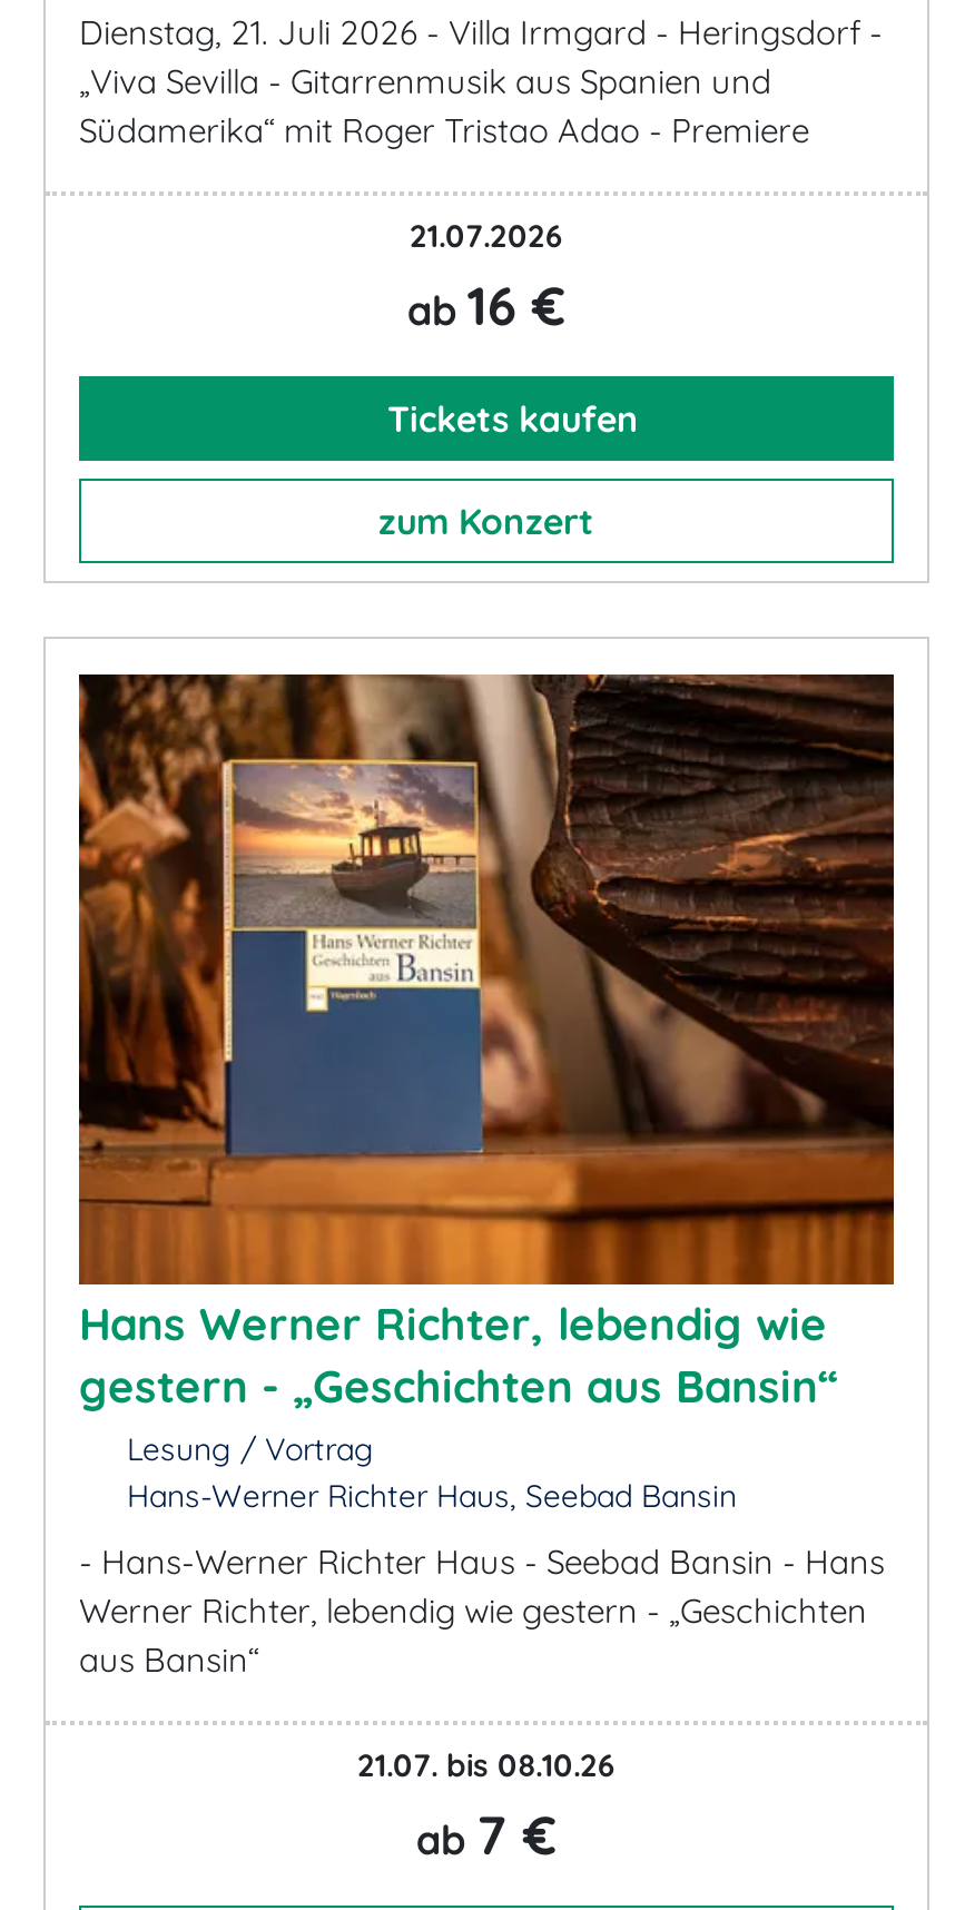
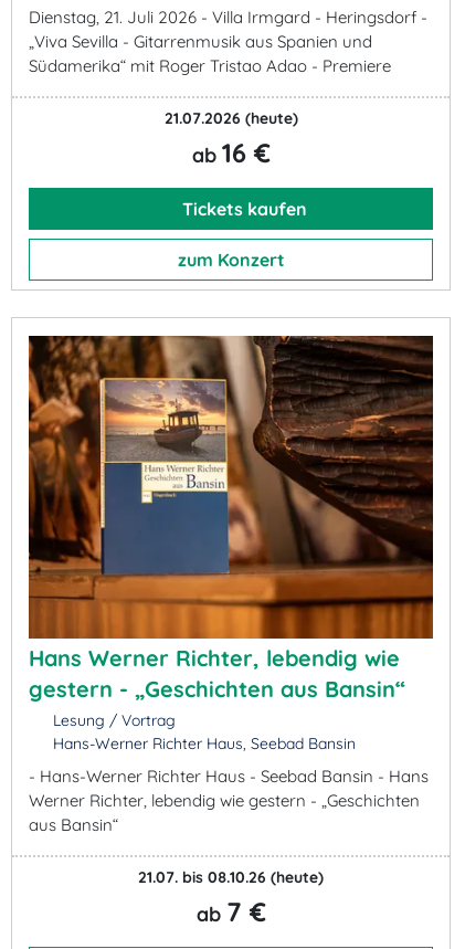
- 21.07.2026
+ 21.07.2026 (heute)

- 21.07. bis 08.10.26
+ 21.07. bis 08.10.26 (heute)
